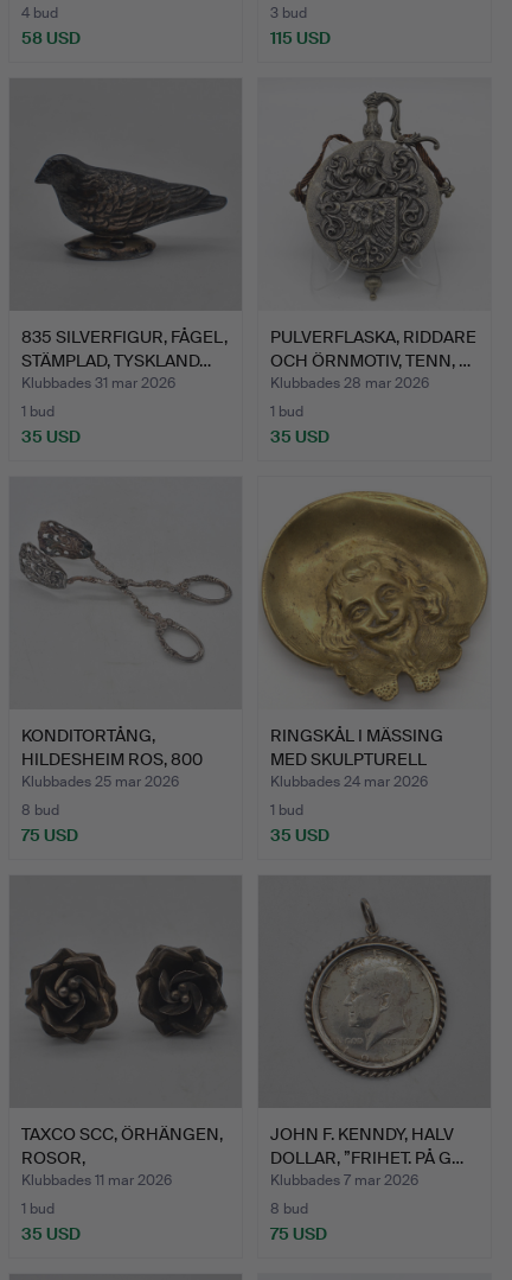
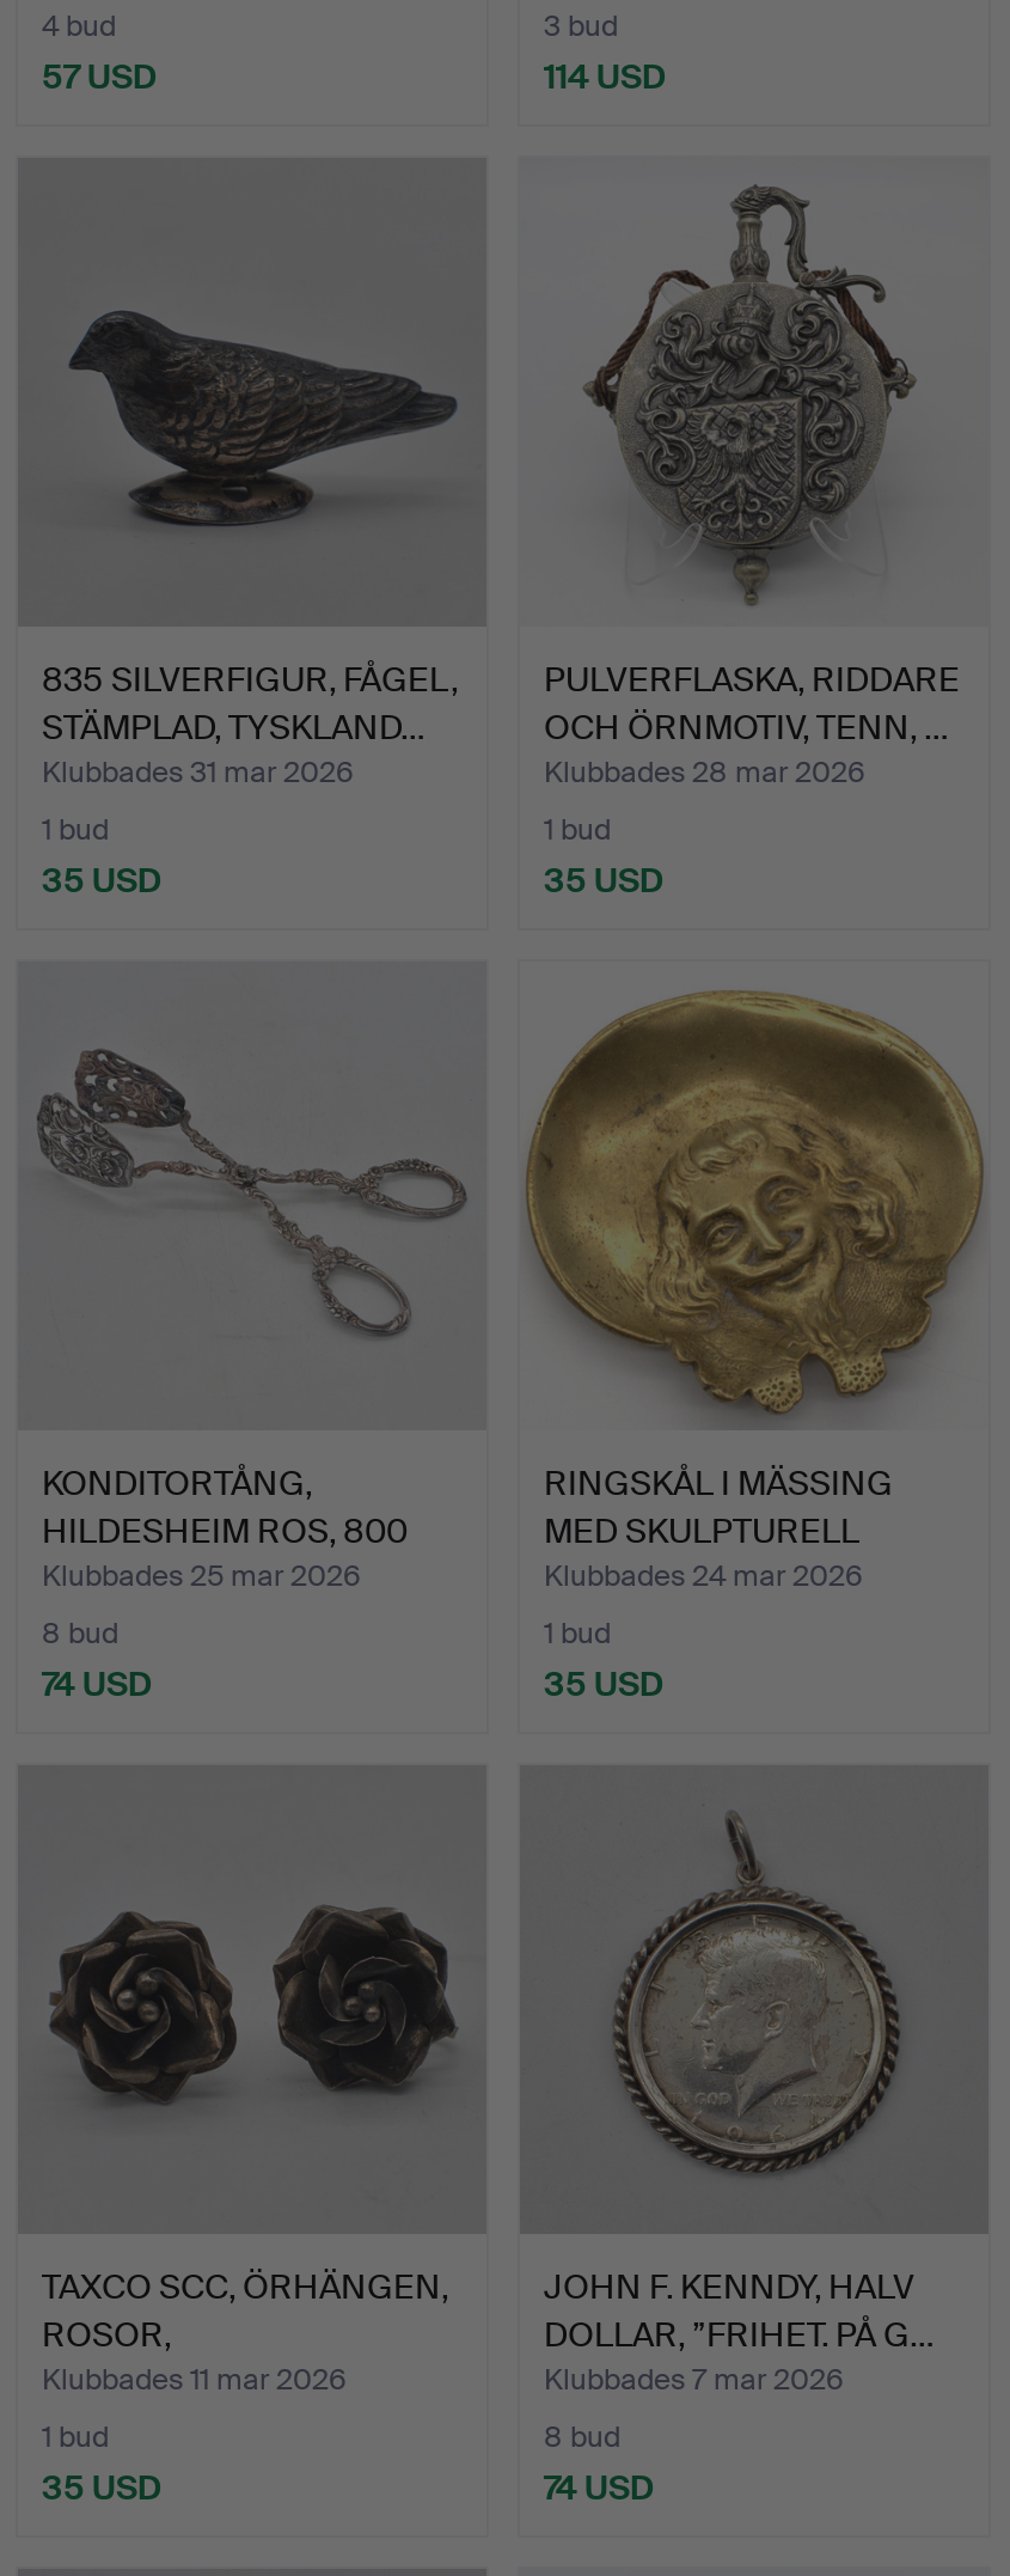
- 58 USD
+ 57 USD

- 115 USD
+ 114 USD

- 75 USD
+ 74 USD

- 75 USD
+ 74 USD
